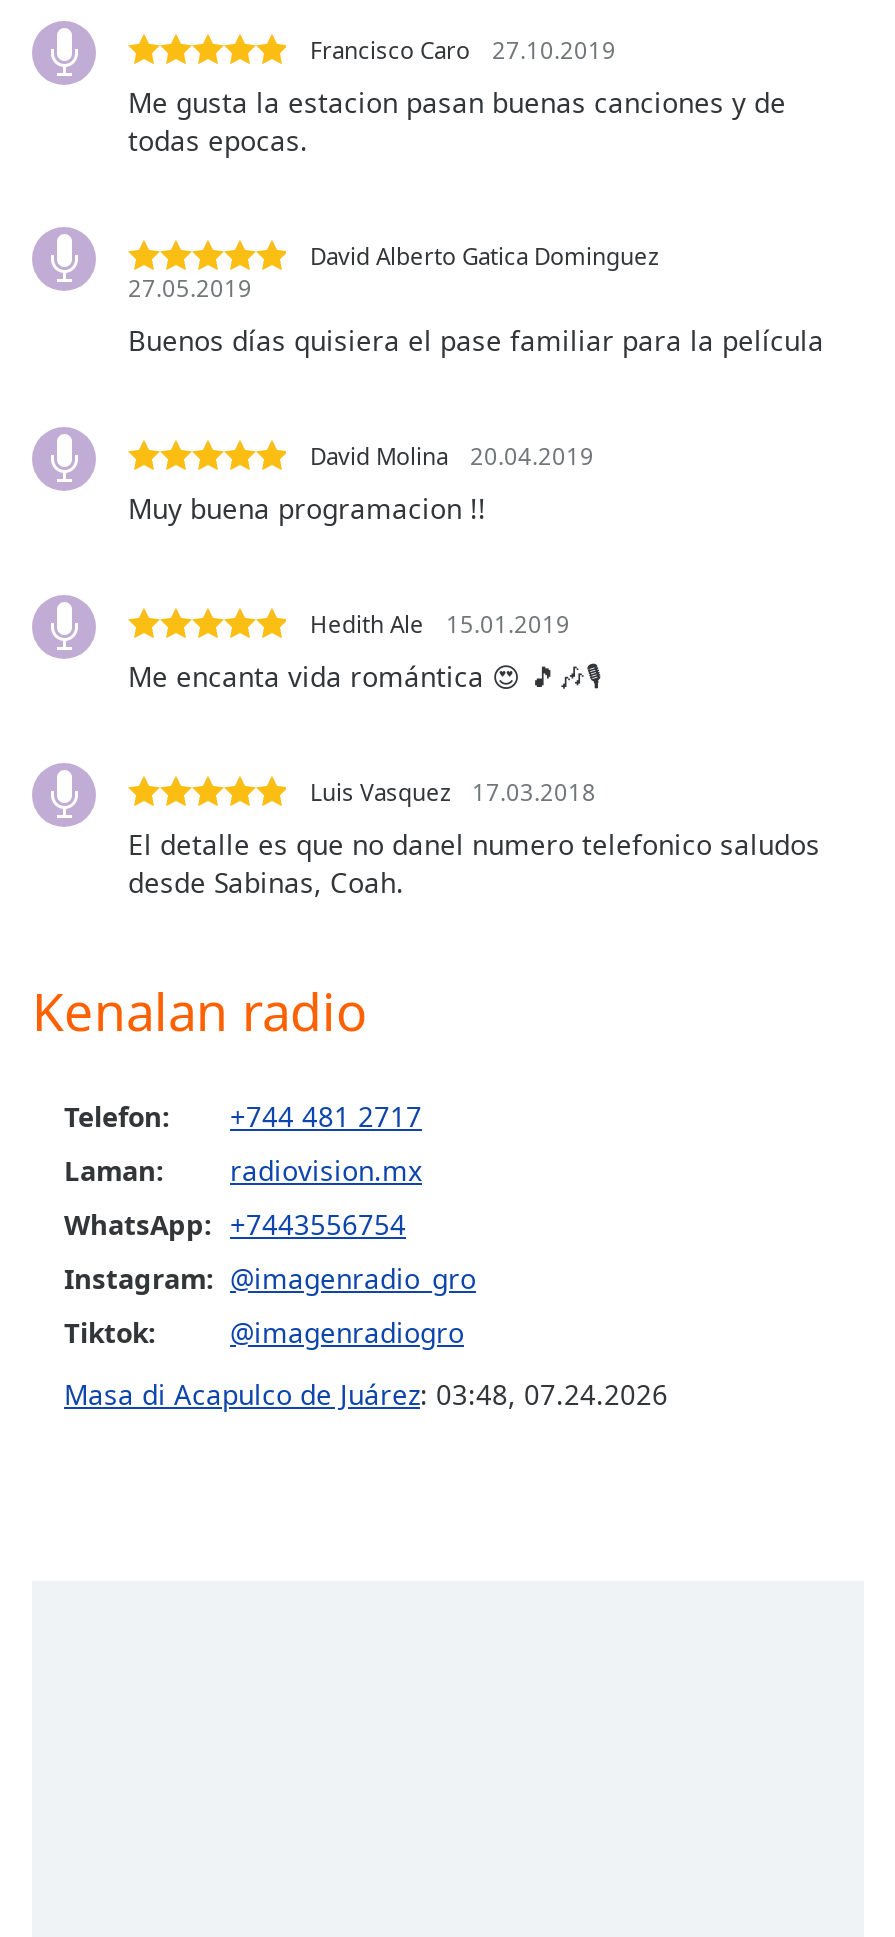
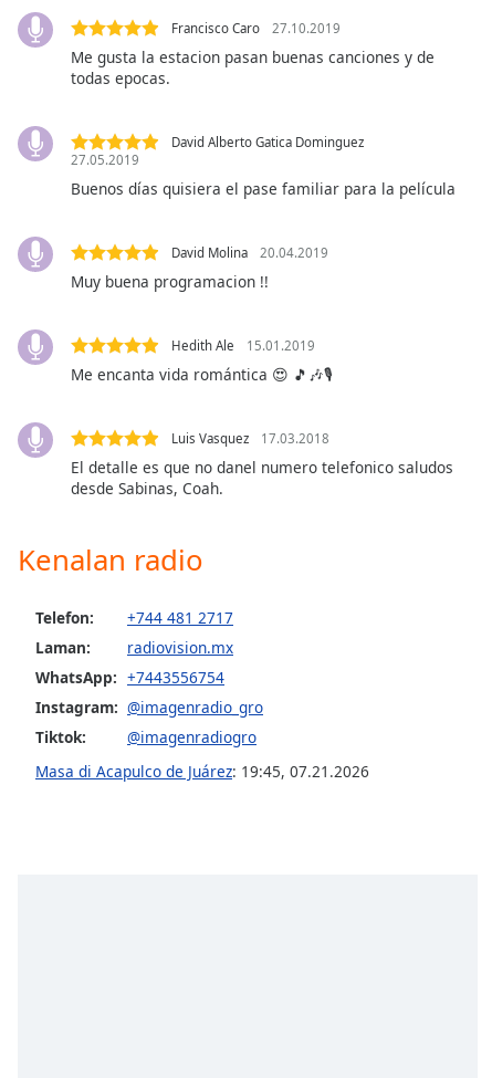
- Masa di Acapulco de Juárez: 03:48, 07.24.2026
+ Masa di Acapulco de Juárez: 19:45, 07.21.2026
